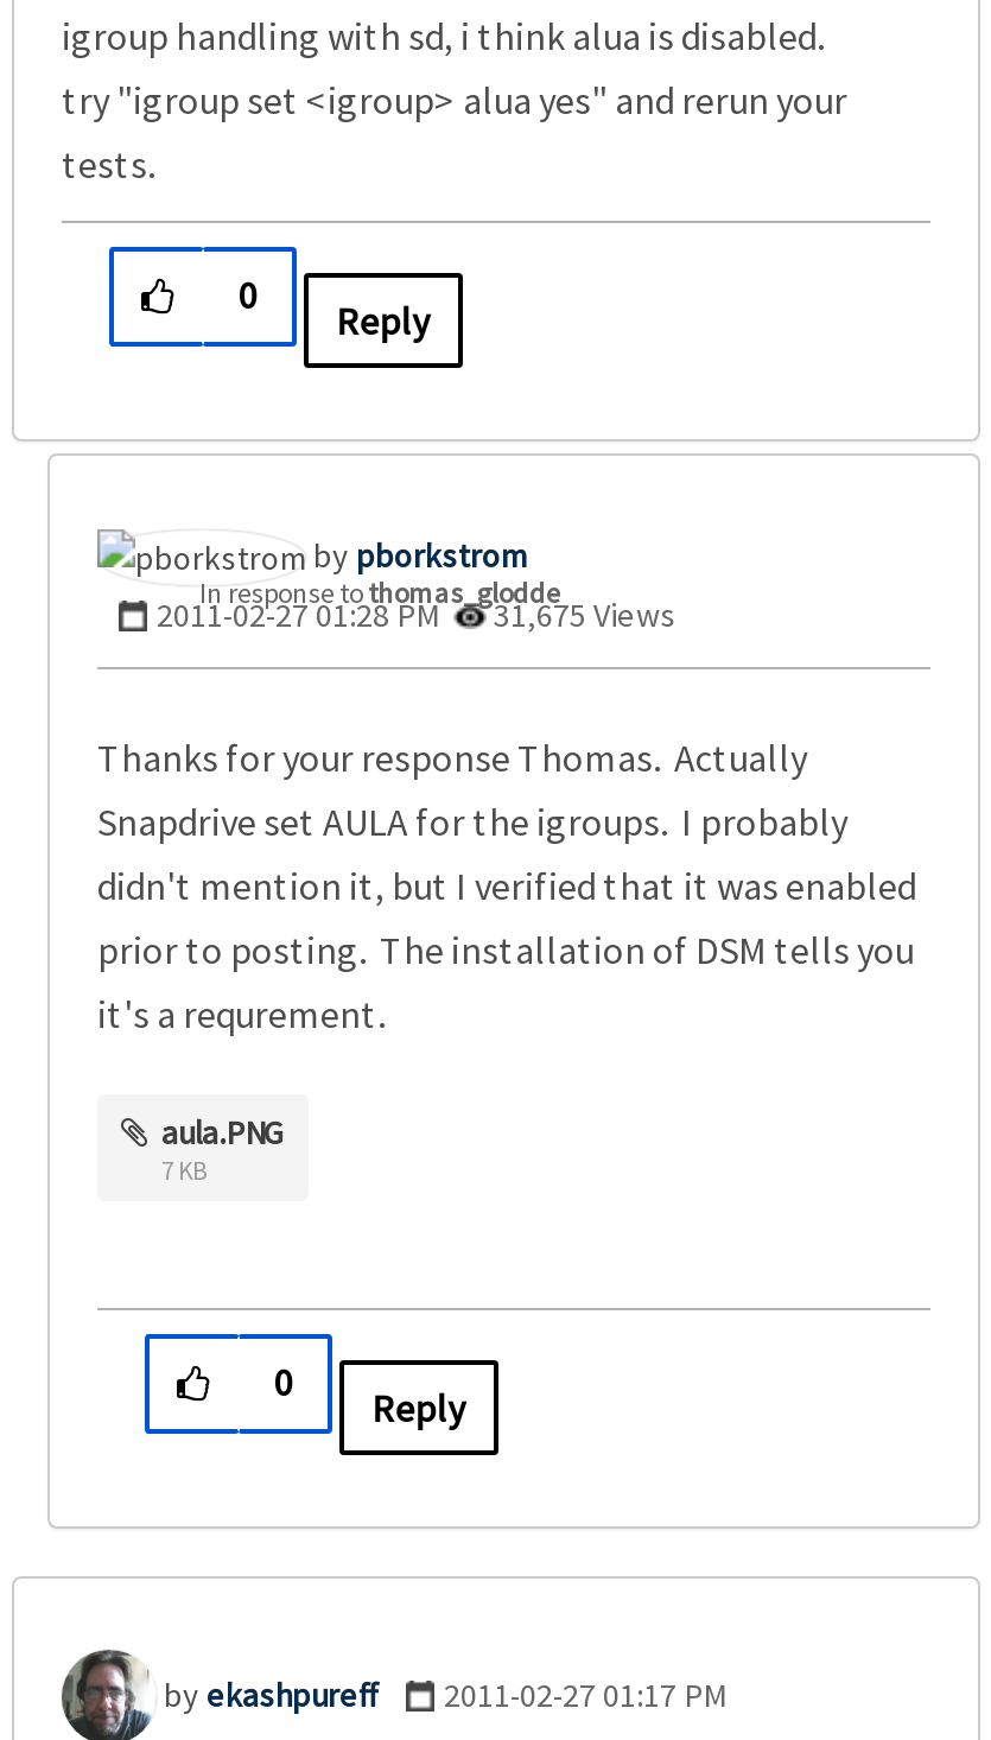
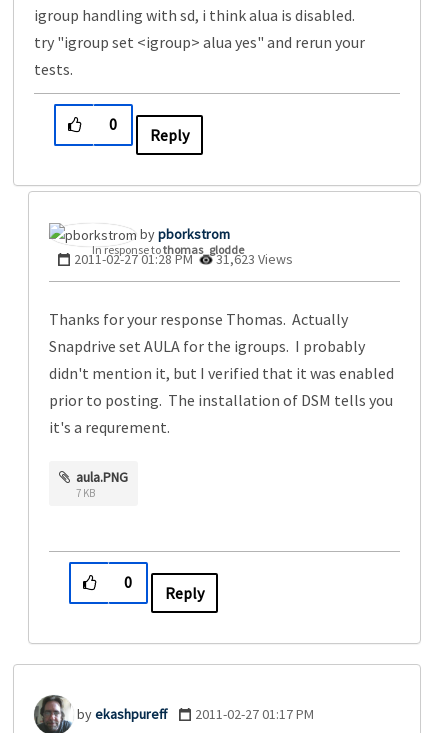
- 2011-02-27 01:28 PM 31,675 Views
+ 2011-02-27 01:28 PM 31,623 Views
